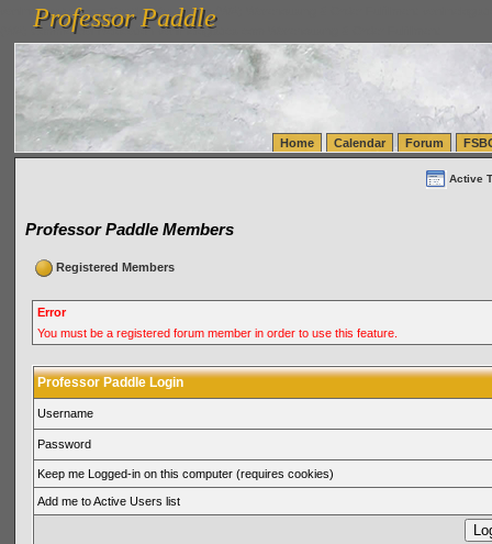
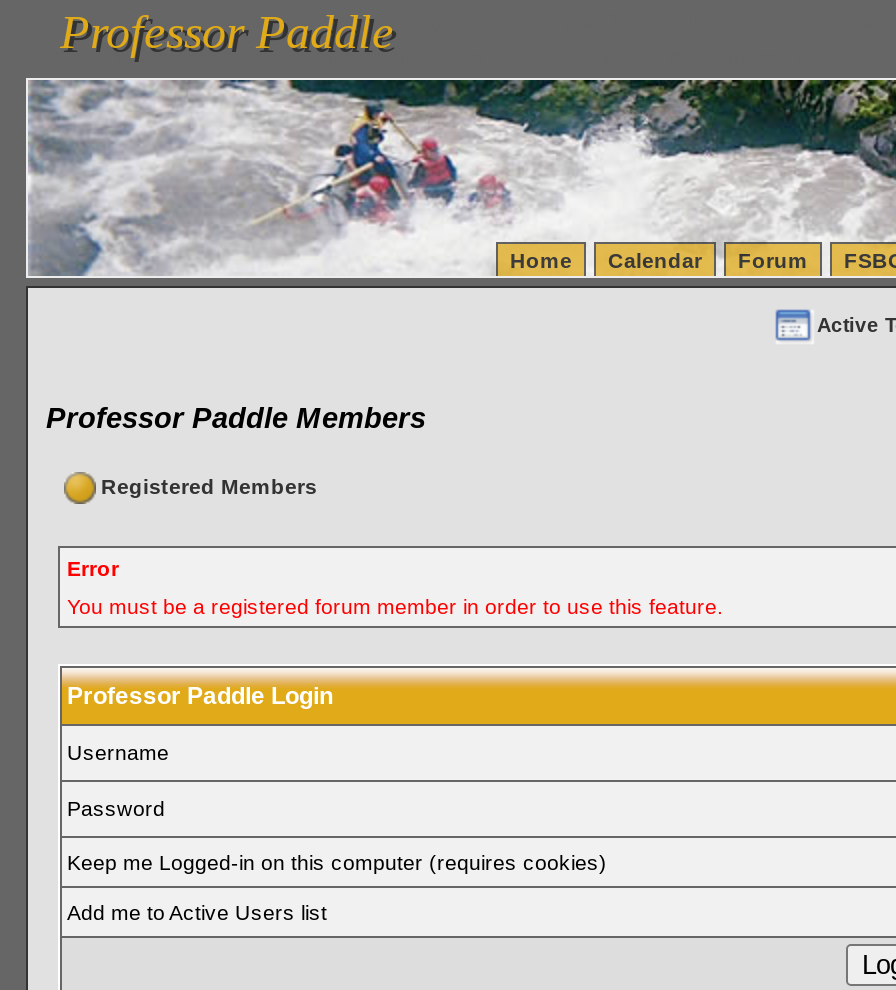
- [image]
+ [image]
